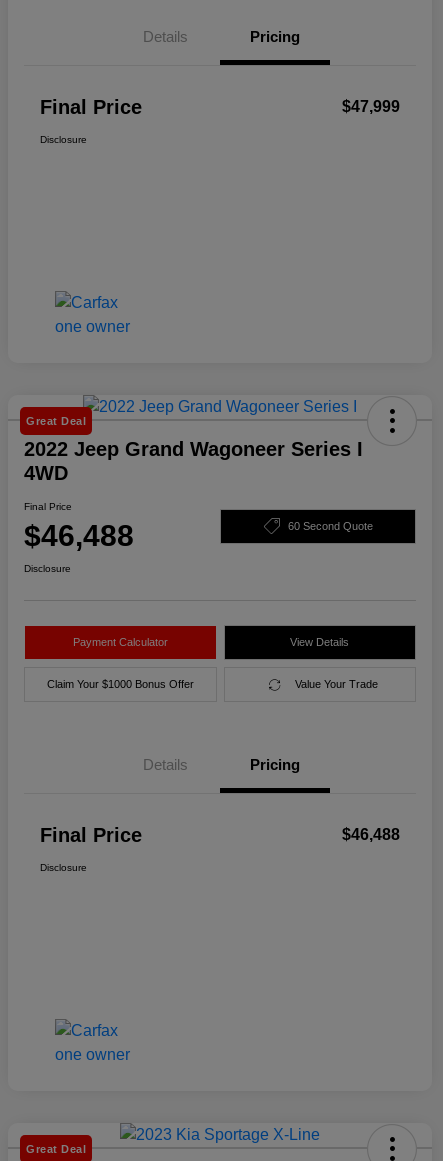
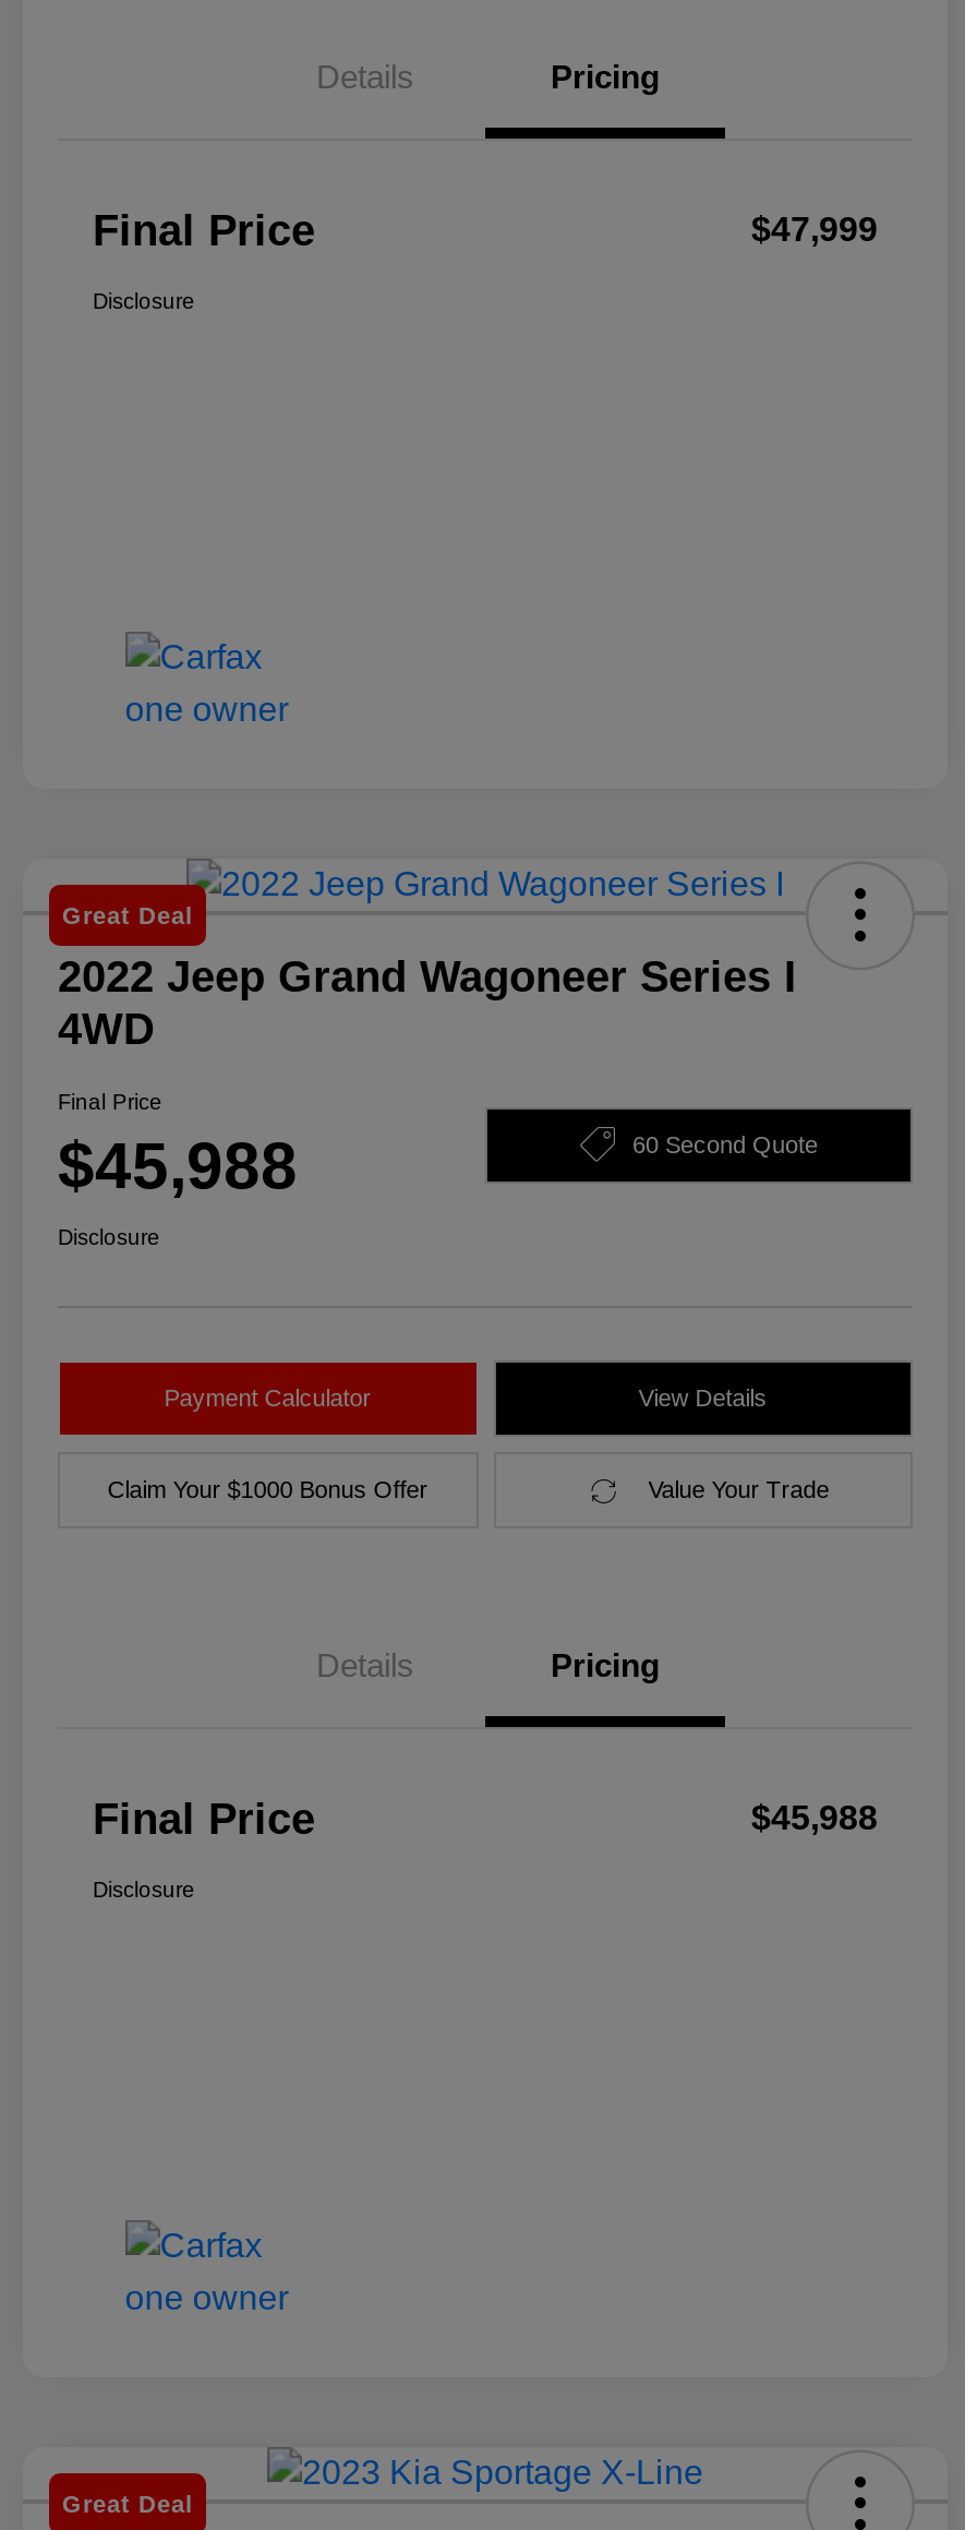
- $46,488
+ $45,988

- $46,488
+ $45,988
